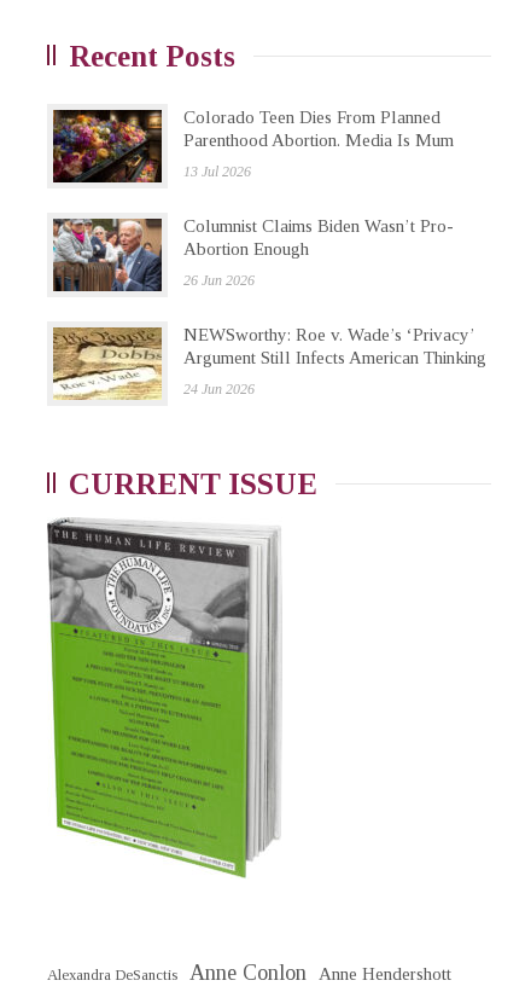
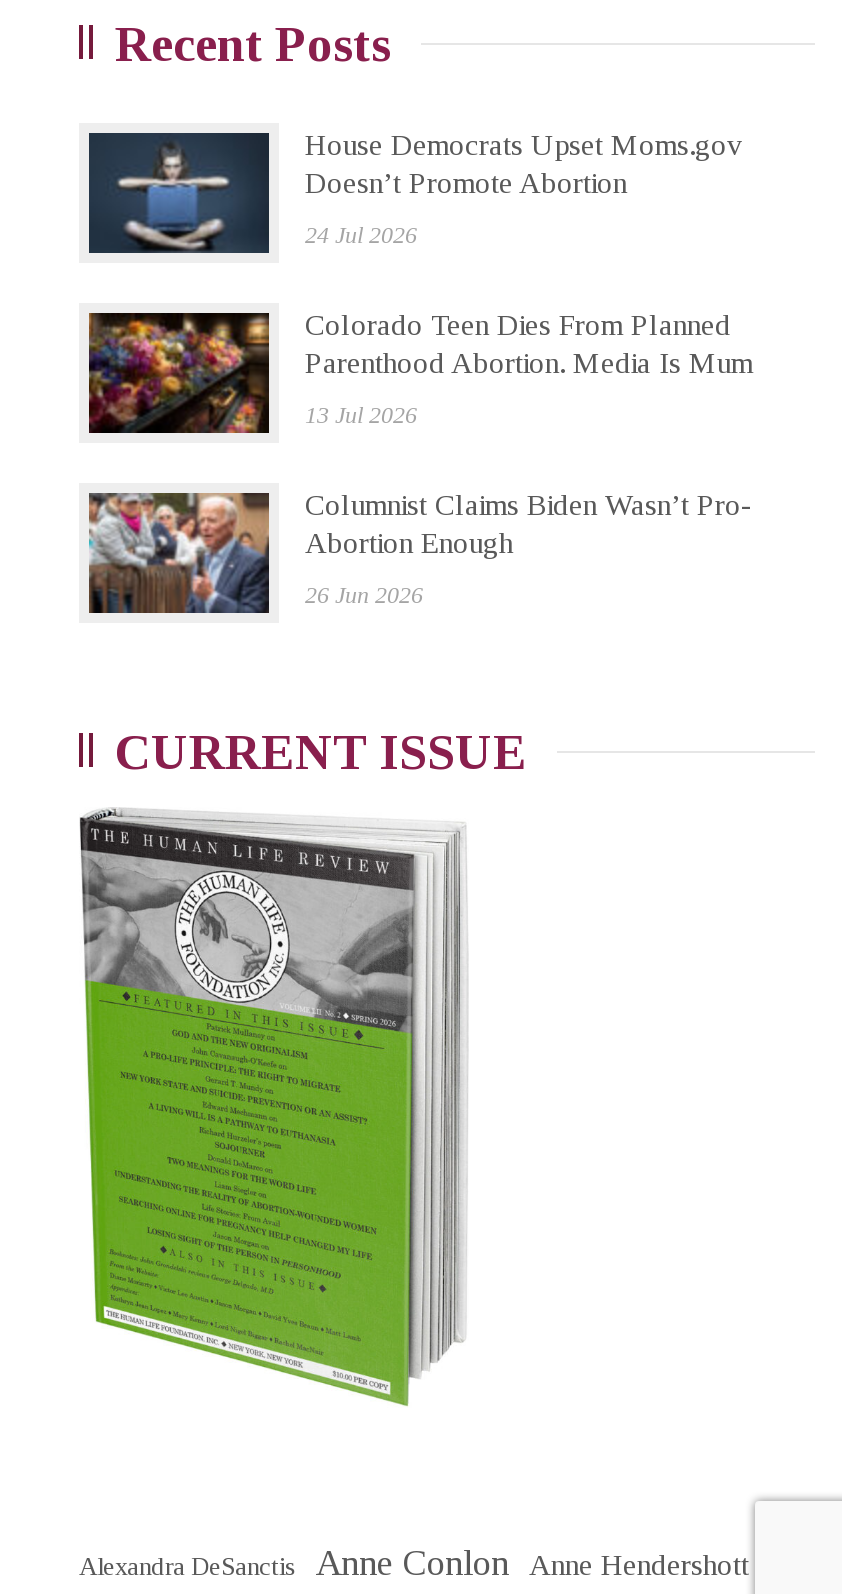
+ [image]
+ House Democrats Upset Moms.gov
+ Doesn’t Promote Abortion
+ 24 Jul 2026

moved down: [image] | Colorado Teen Dies From Planned | Parenthood Abortion. Media Is Mum | 13 Jul 2026 | Columnist Claims Biden Wasn’t Pro- | Abortion Enough | 26 Jun 2026

- [image]
- NEWSworthy: Roe v. Wade’s ‘Privacy’
- Argument Still Infects American Thinking
- 24 Jun 2026
